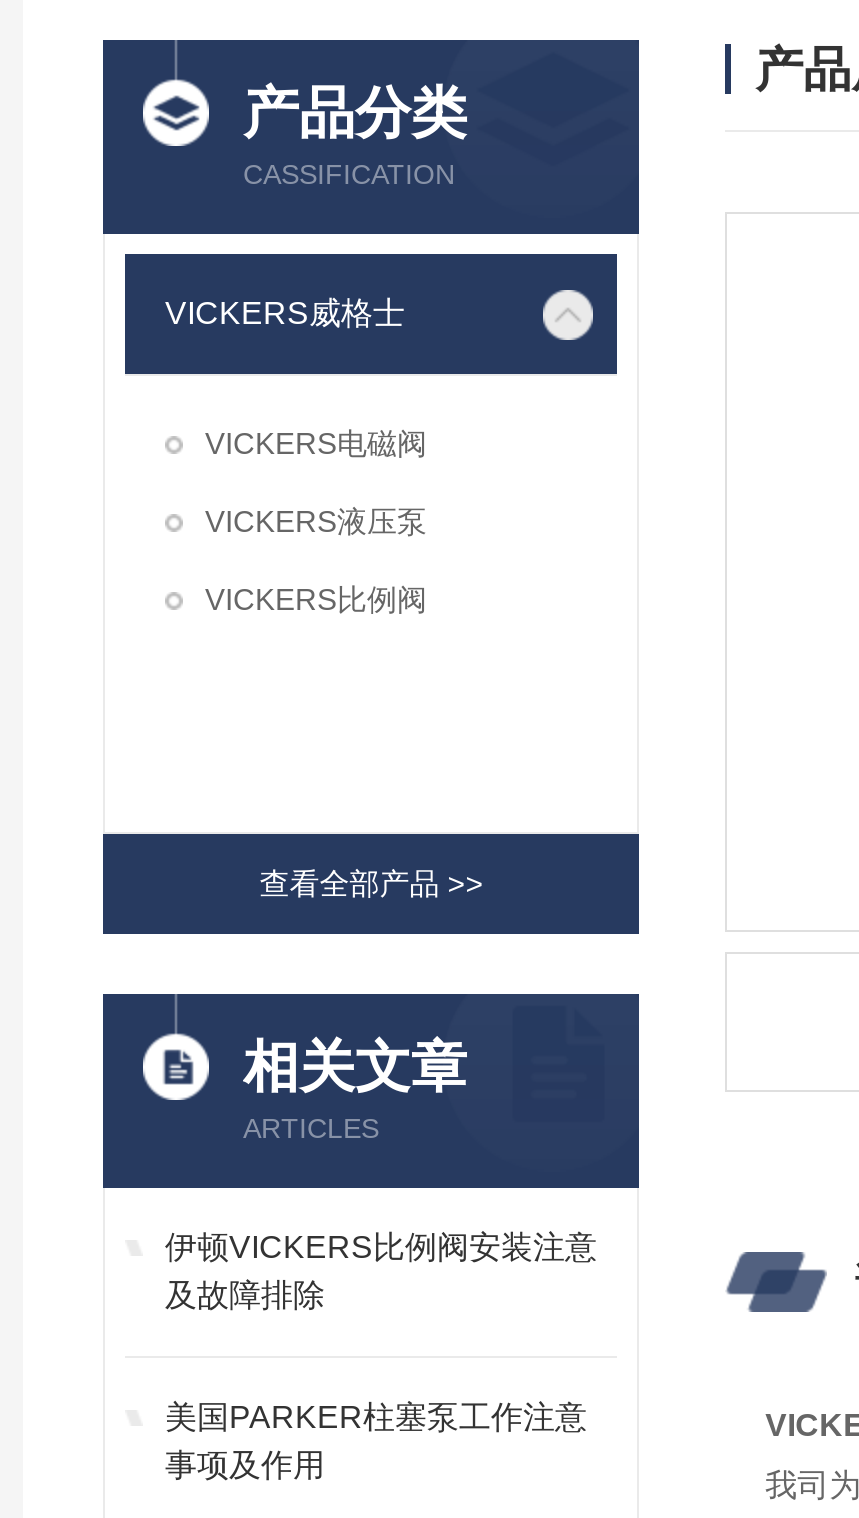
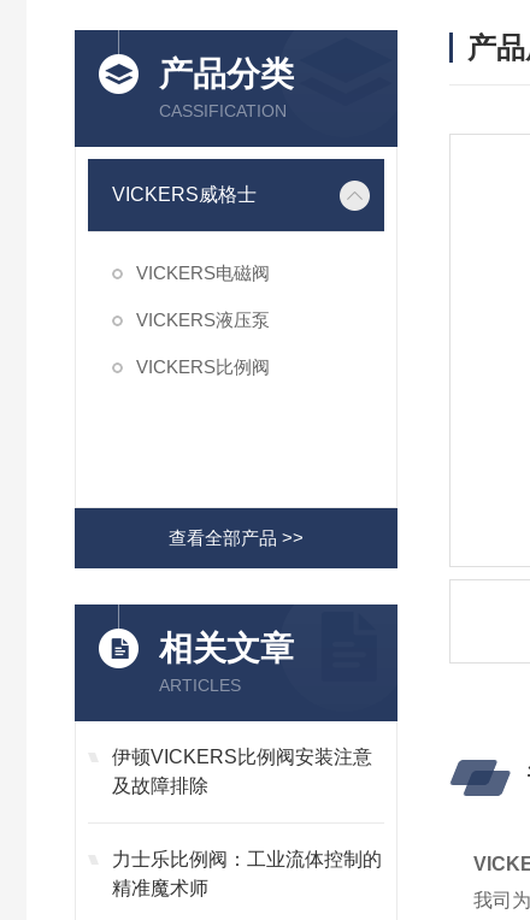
- 美国PARKER柱塞泵工作注意
- 事项及作用
+ 力士乐比例阀：工业流体控制的
+ 精准魔术师
